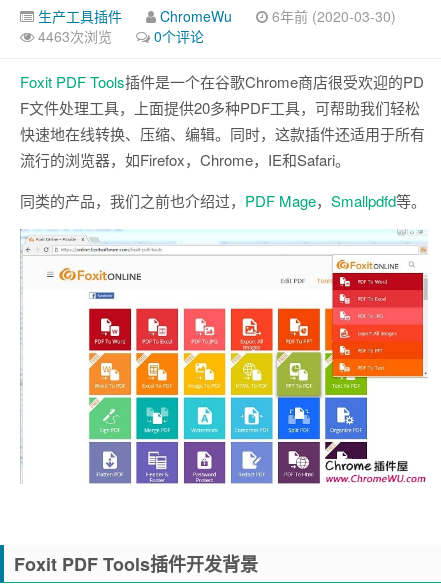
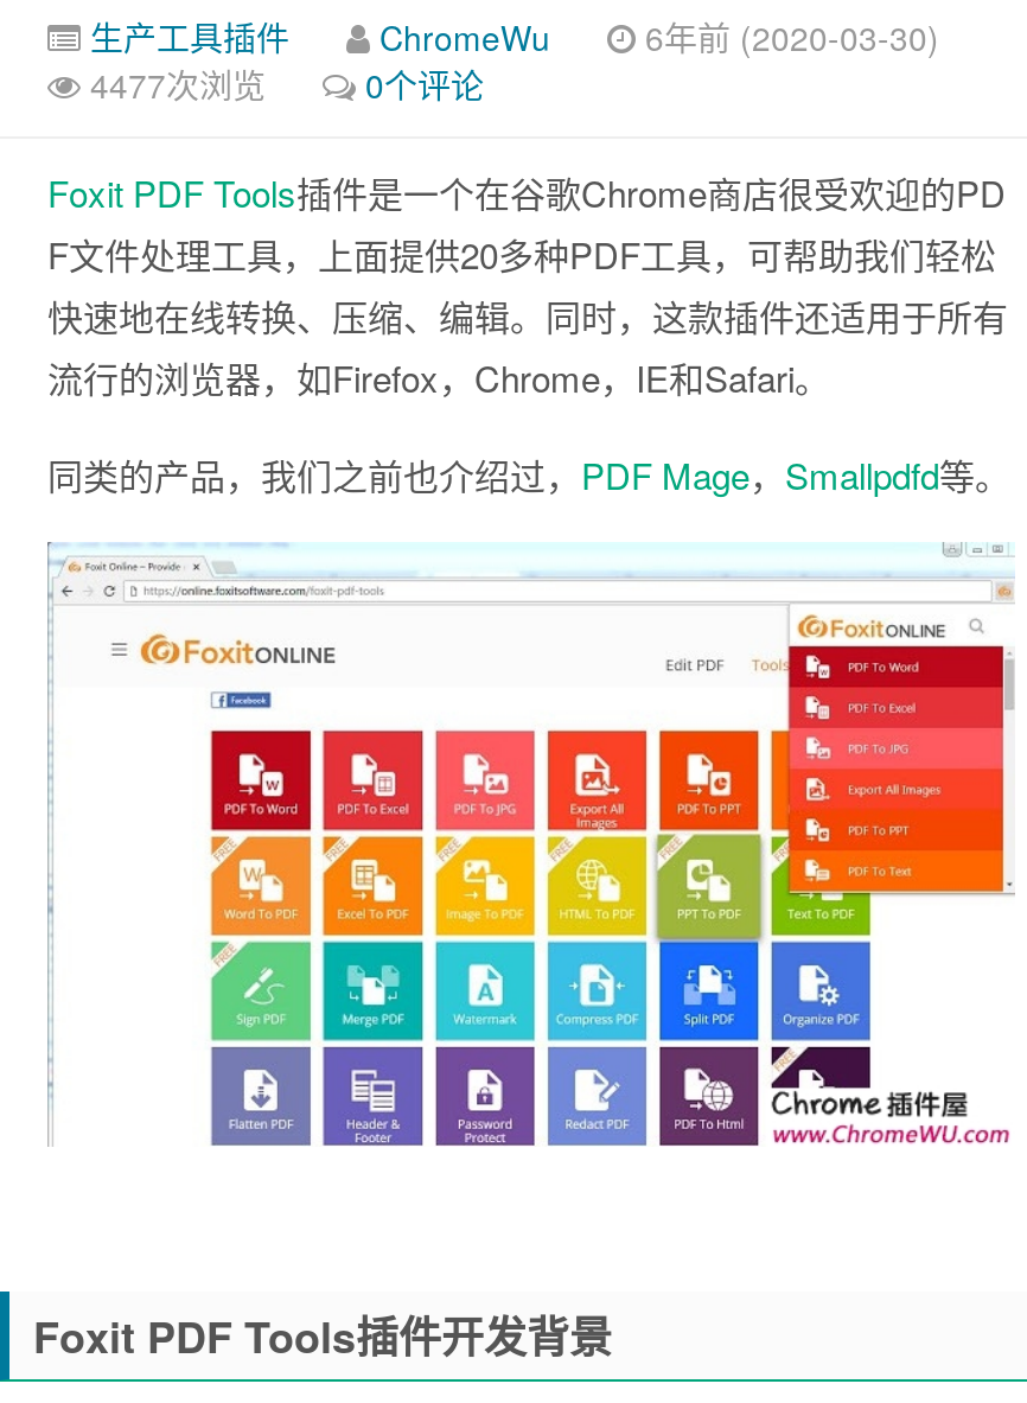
- 4463次浏览
+ 4477次浏览
